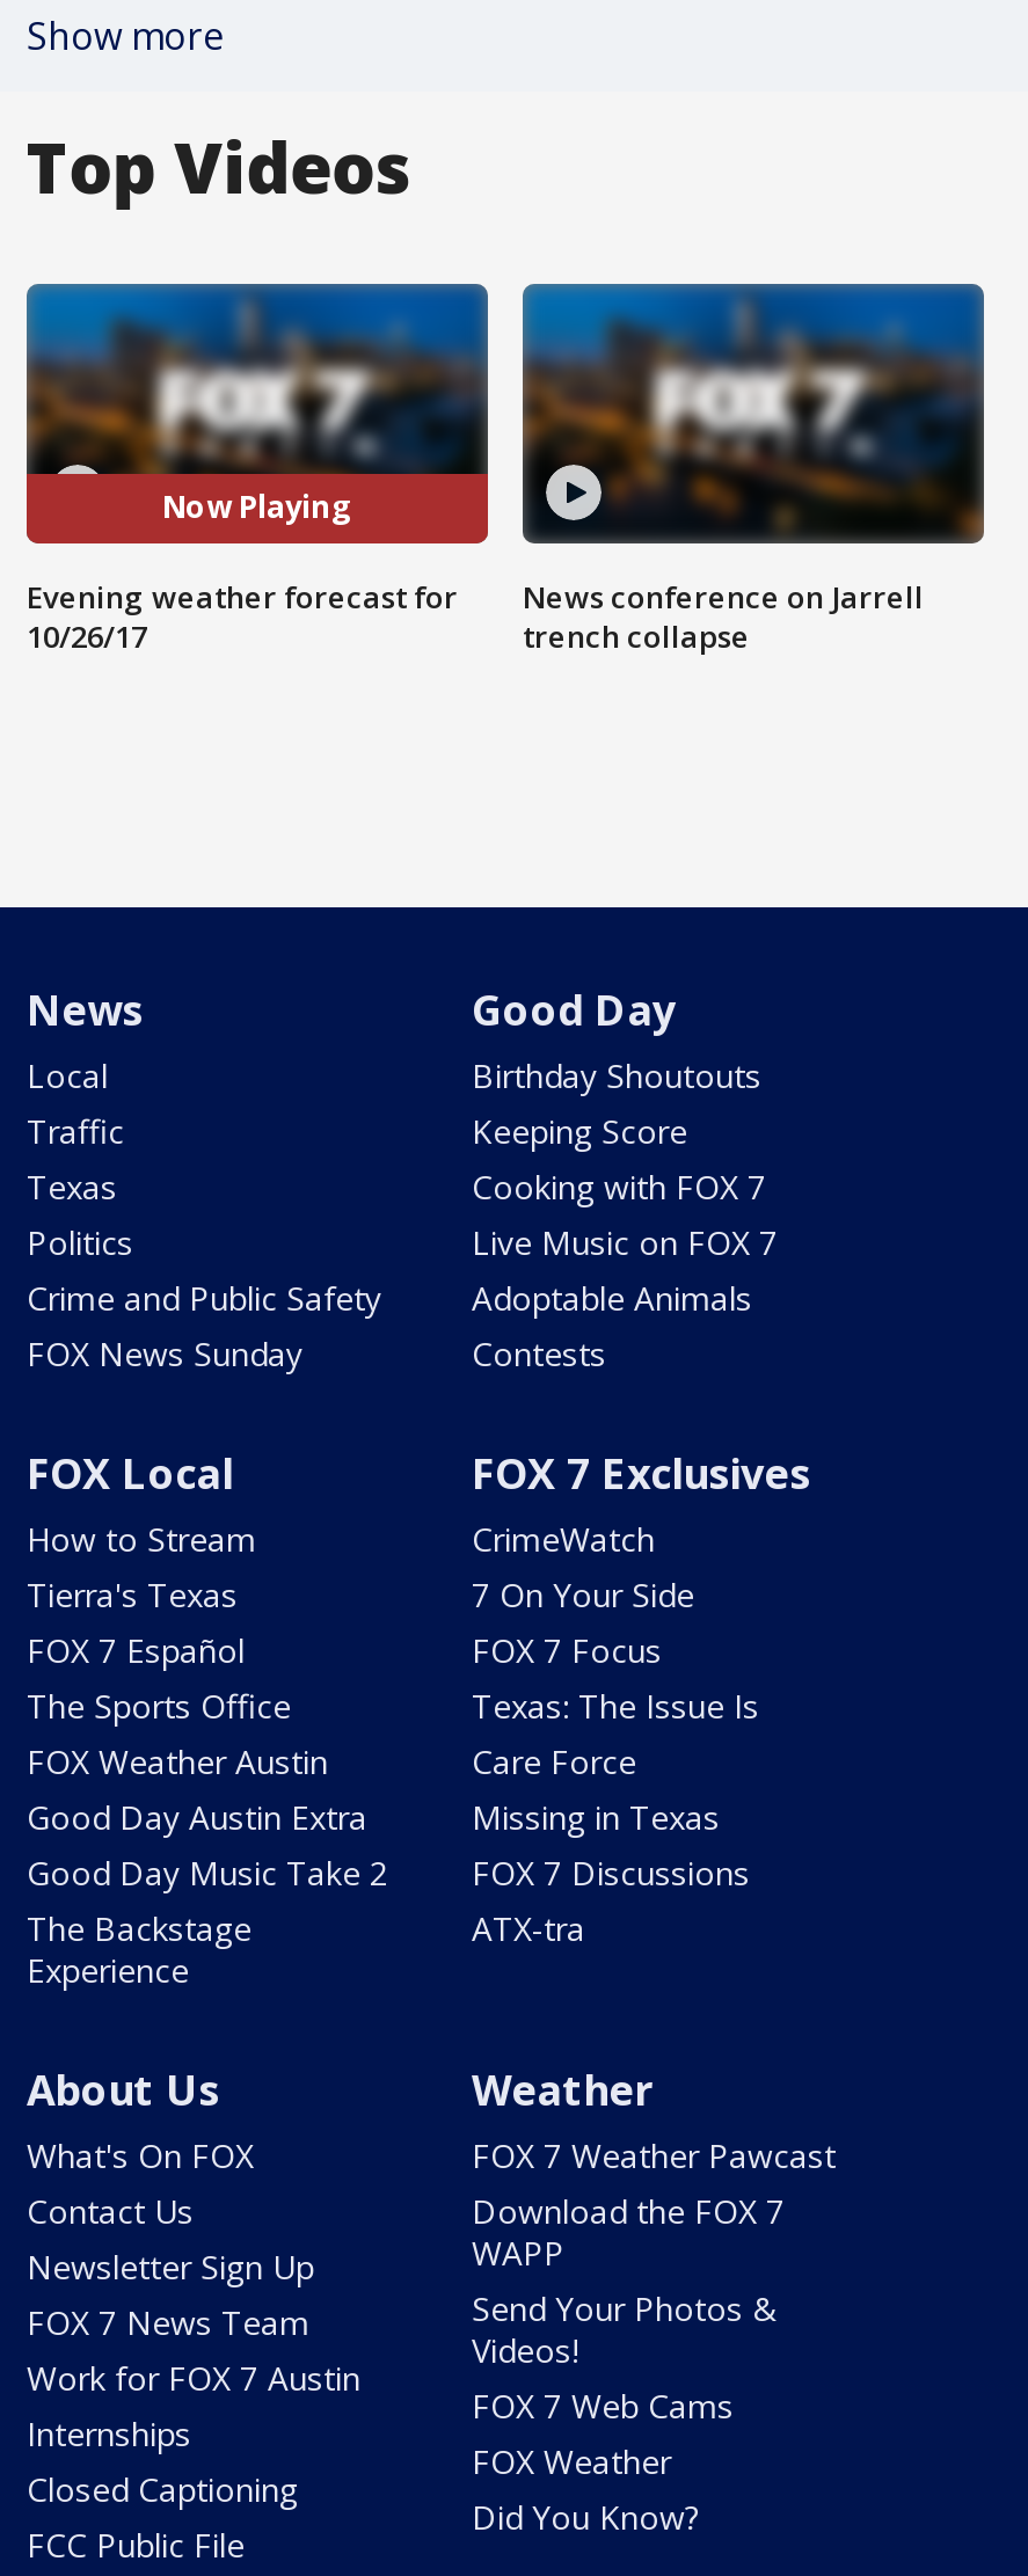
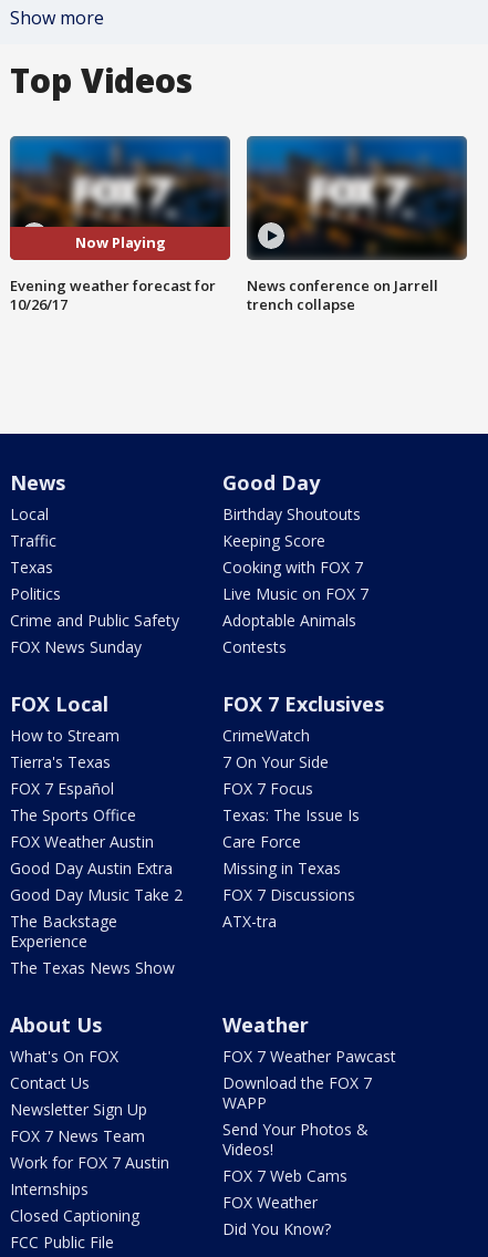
+ The Texas News Show
